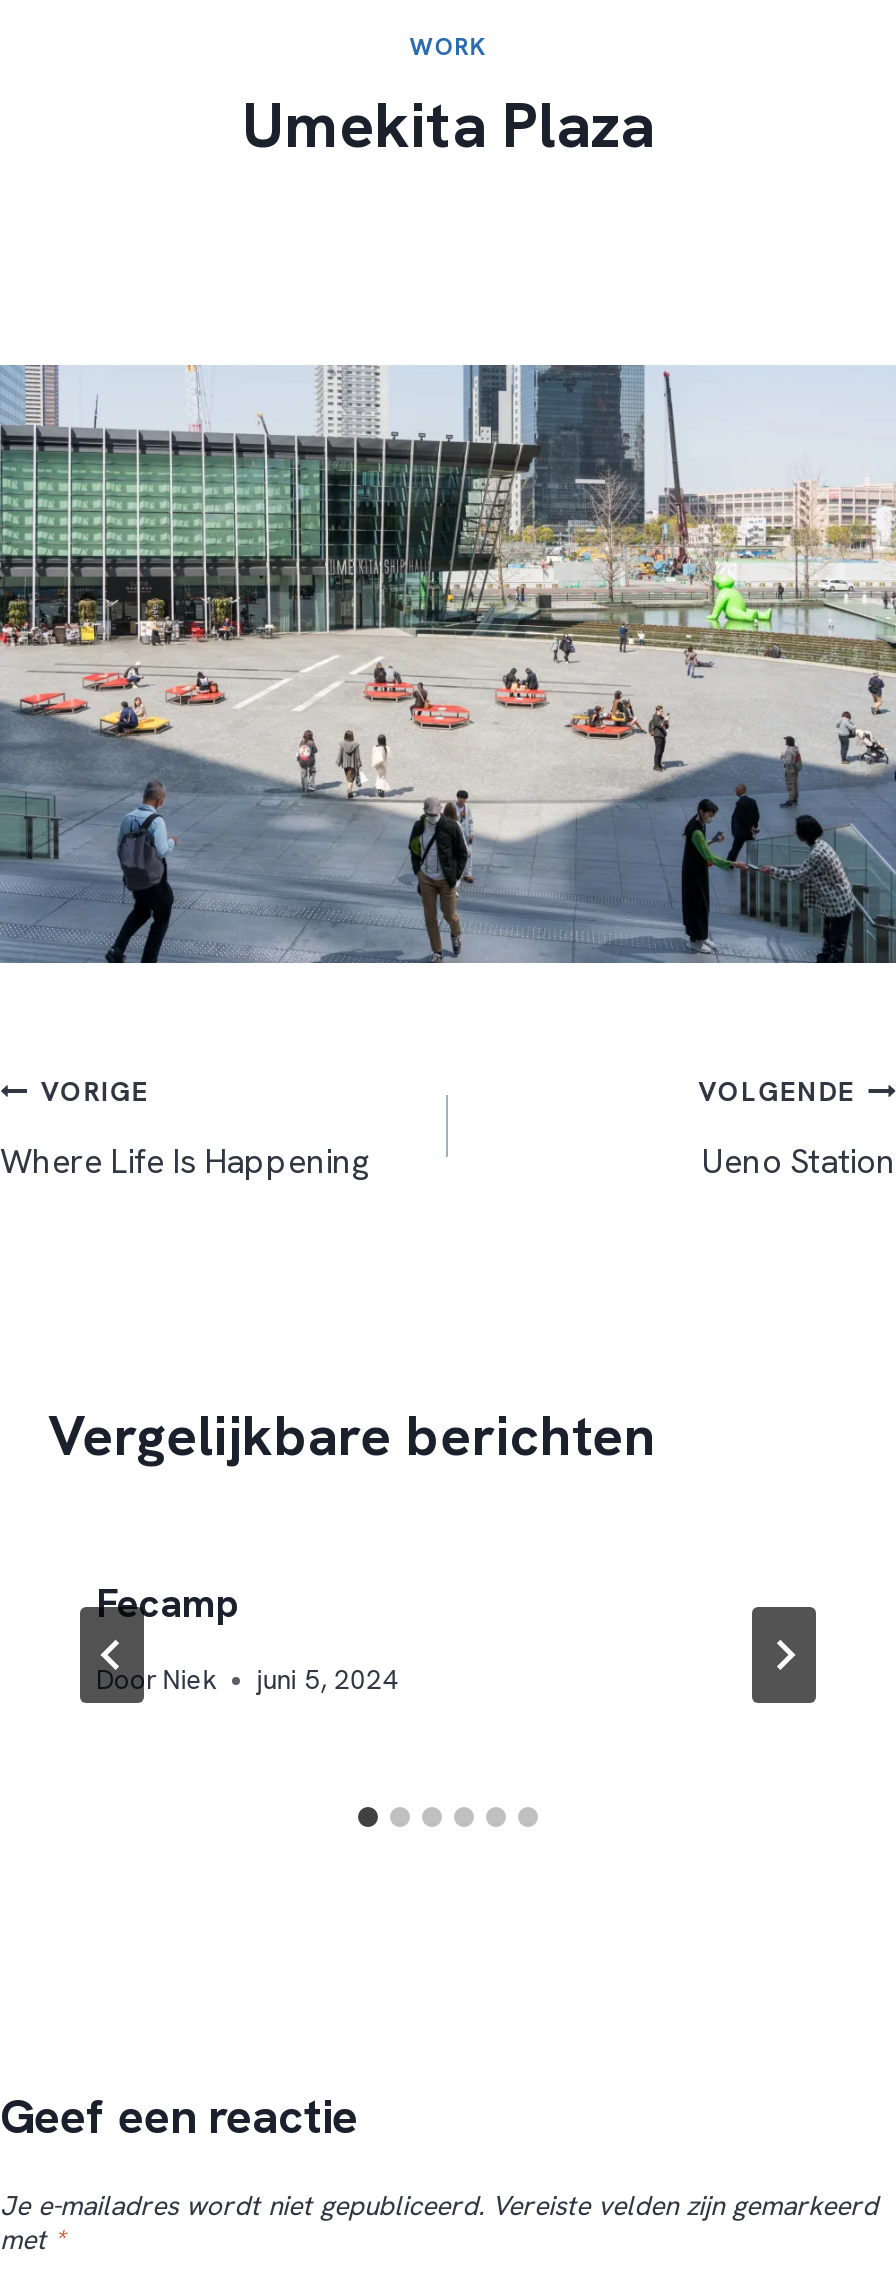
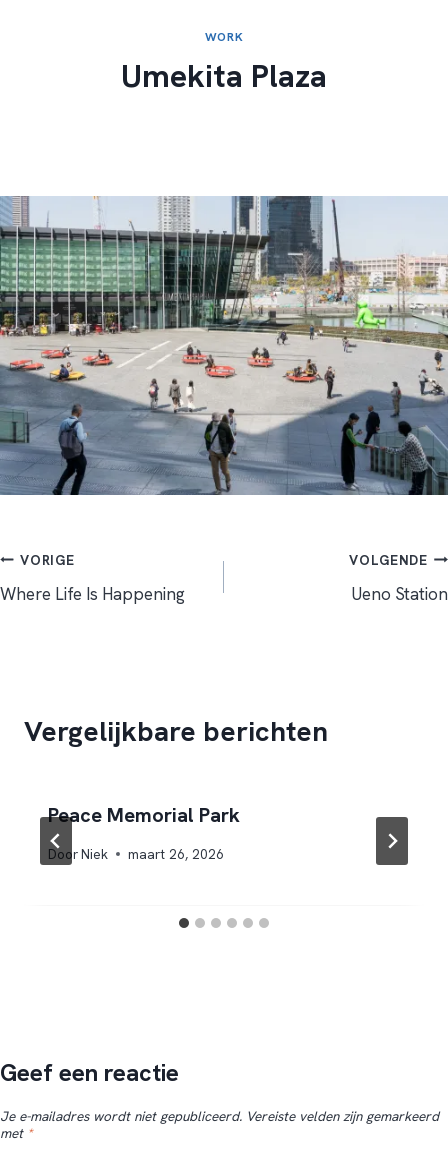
- Fecamp
+ Peace Memorial Park

- juni 5, 2024
+ maart 26, 2026
